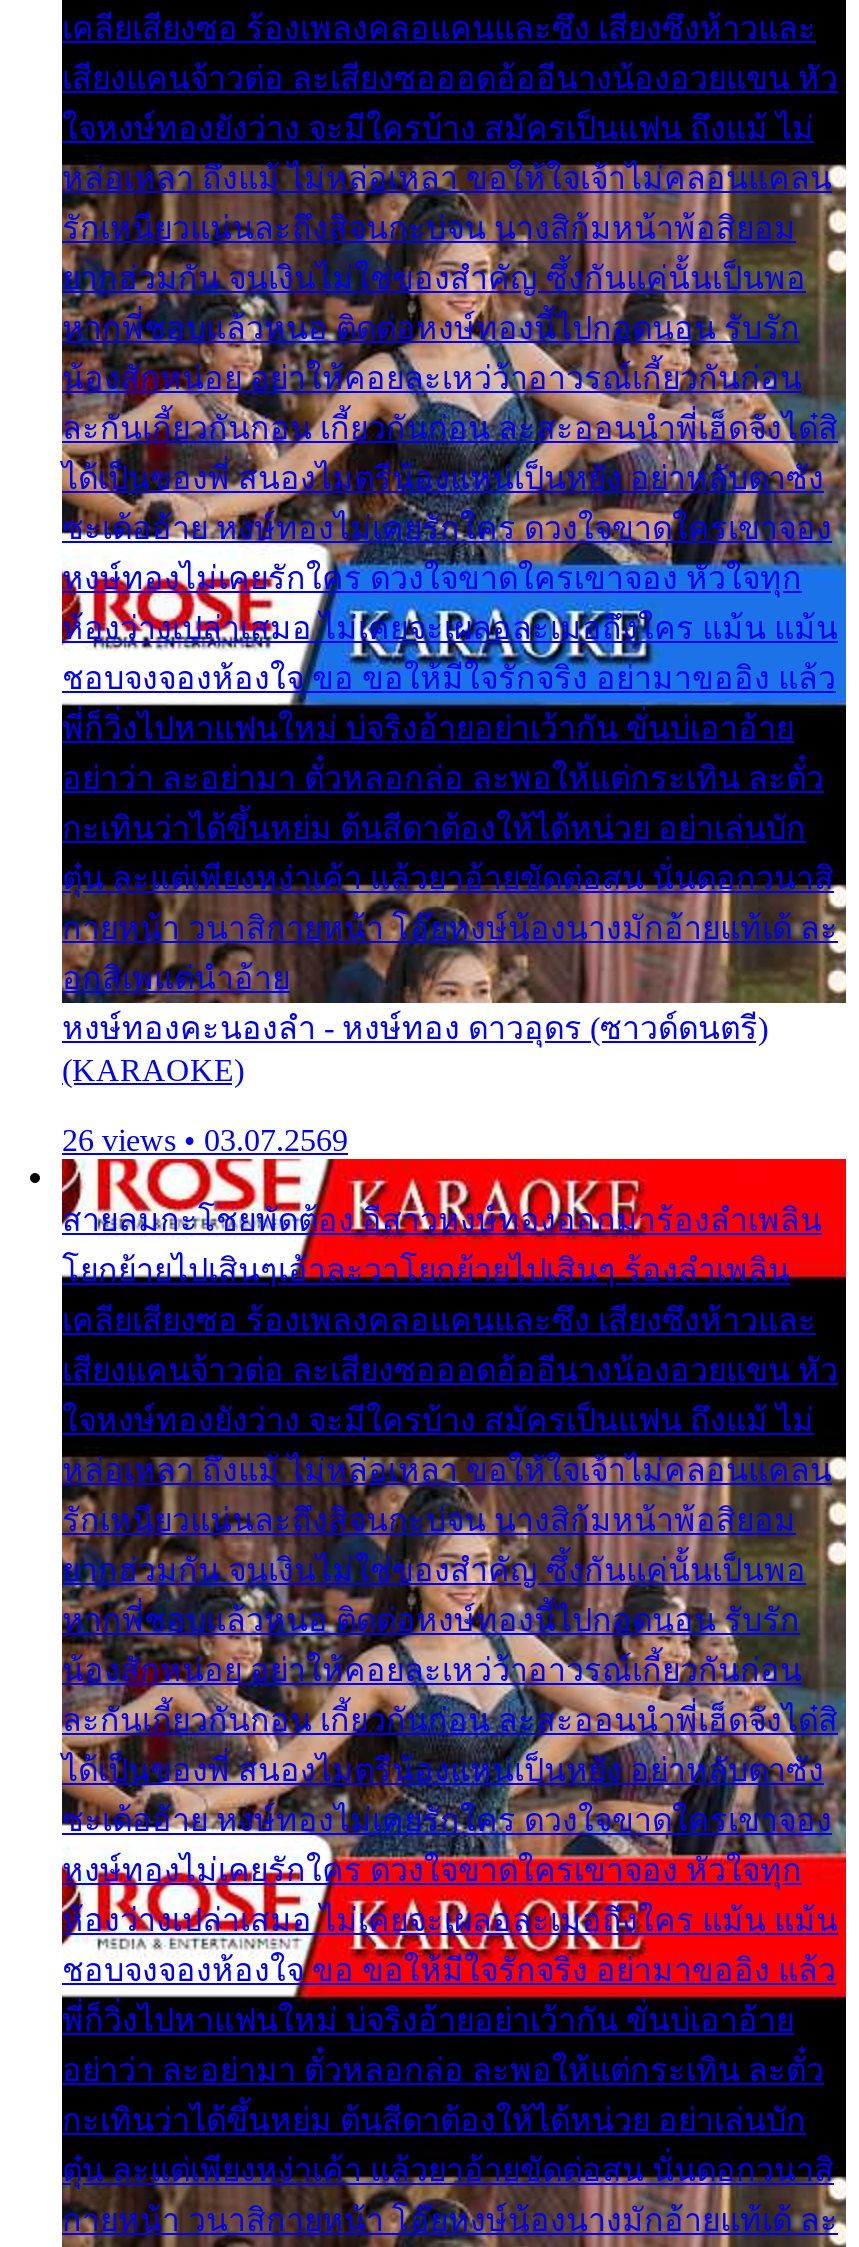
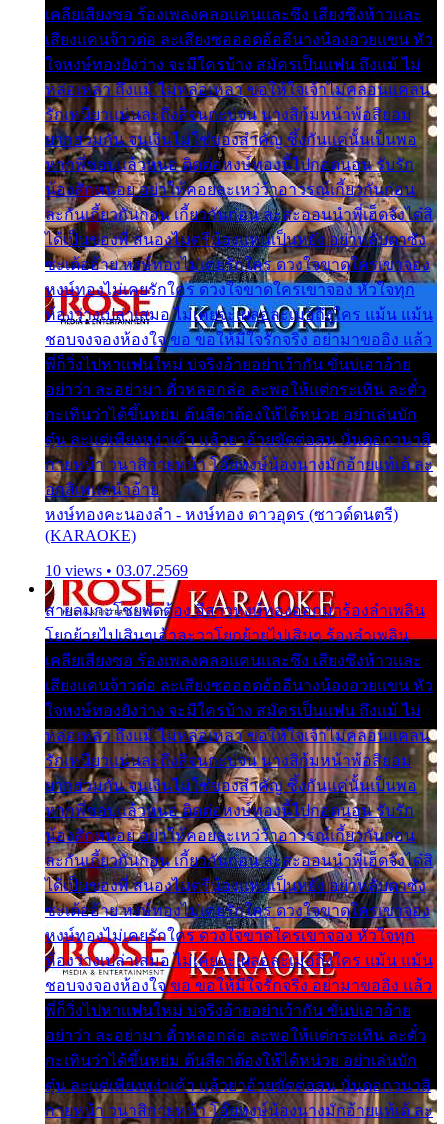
- 26 views • 03.07.2569
+ 10 views • 03.07.2569
